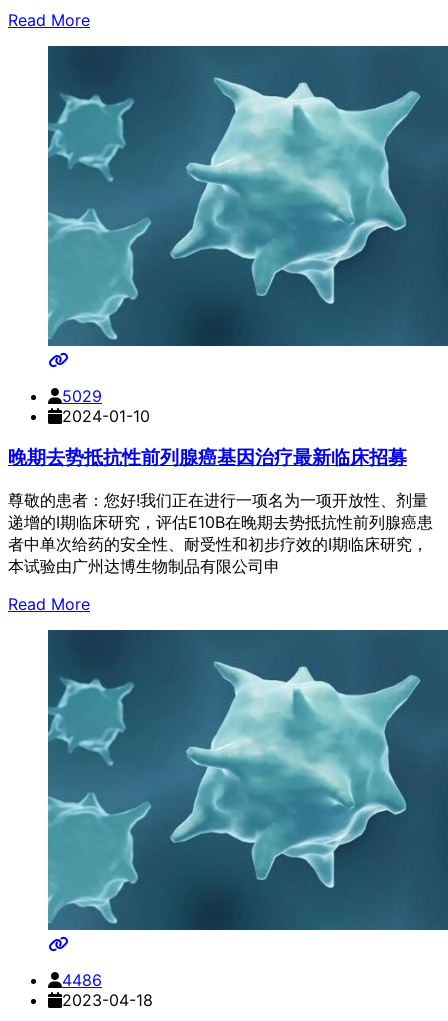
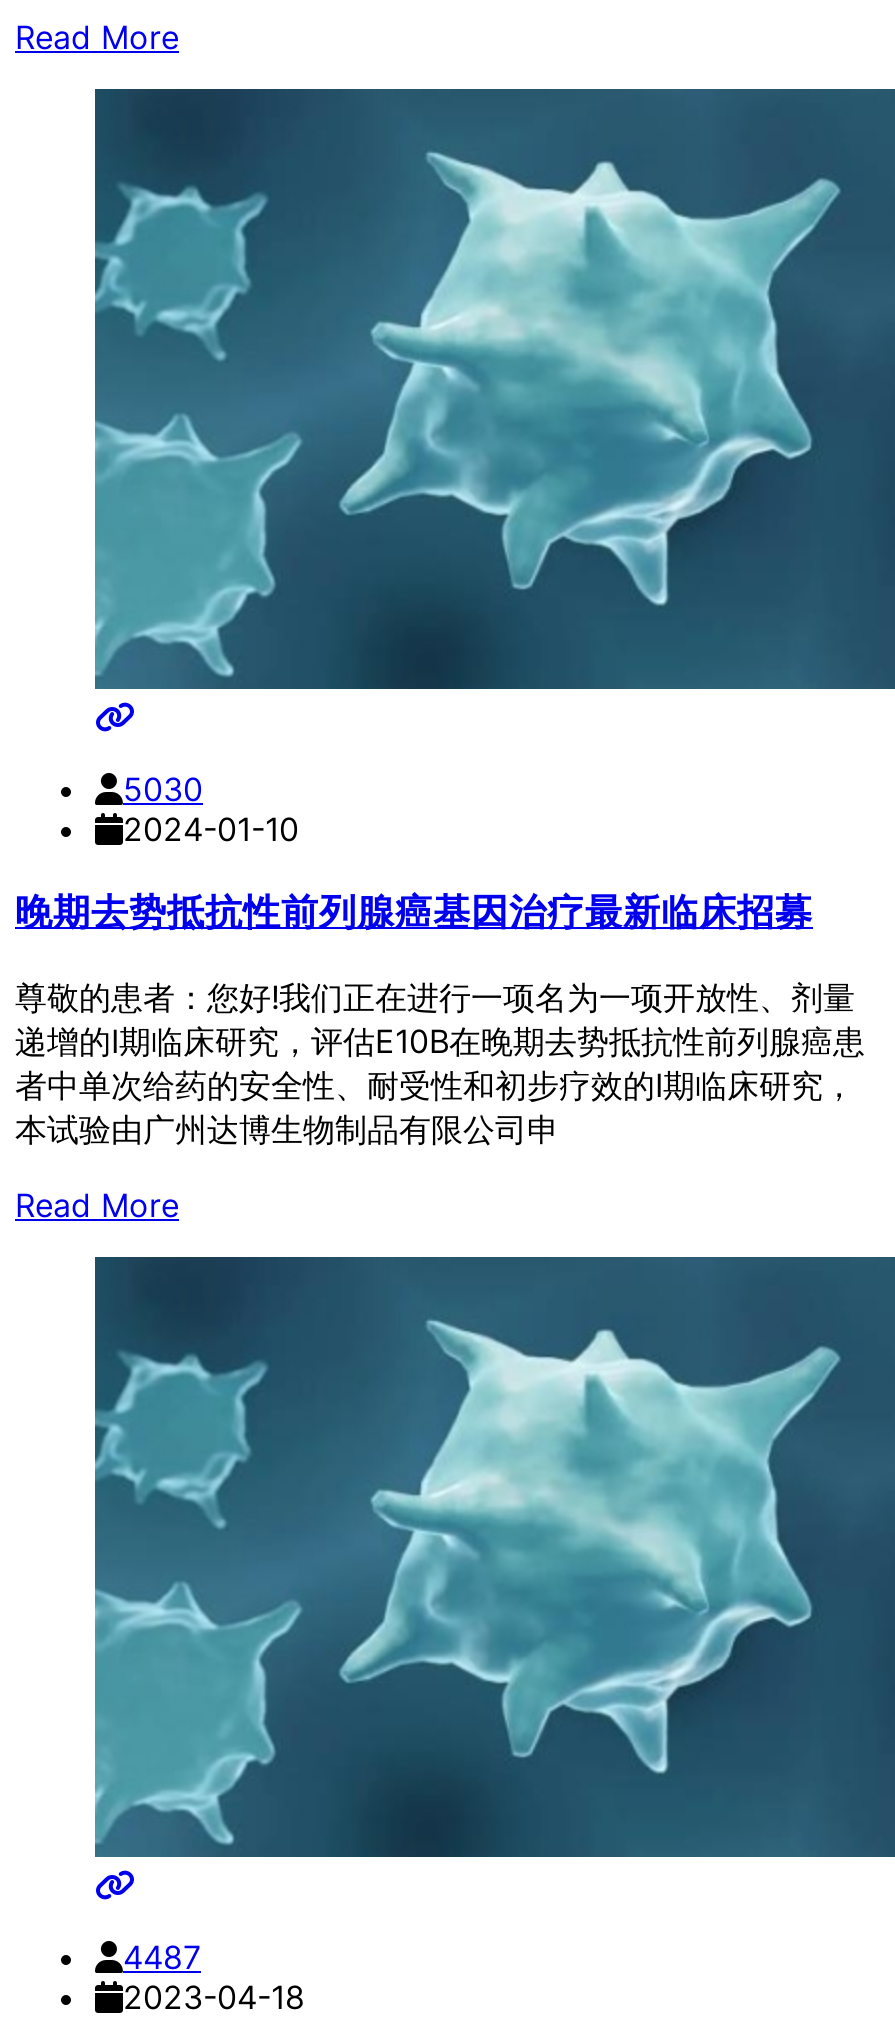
- 5029
+ 5030

- 4486
+ 4487
